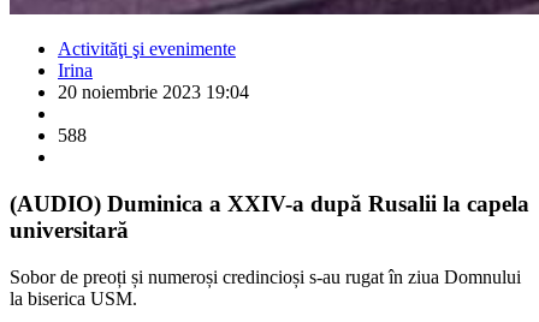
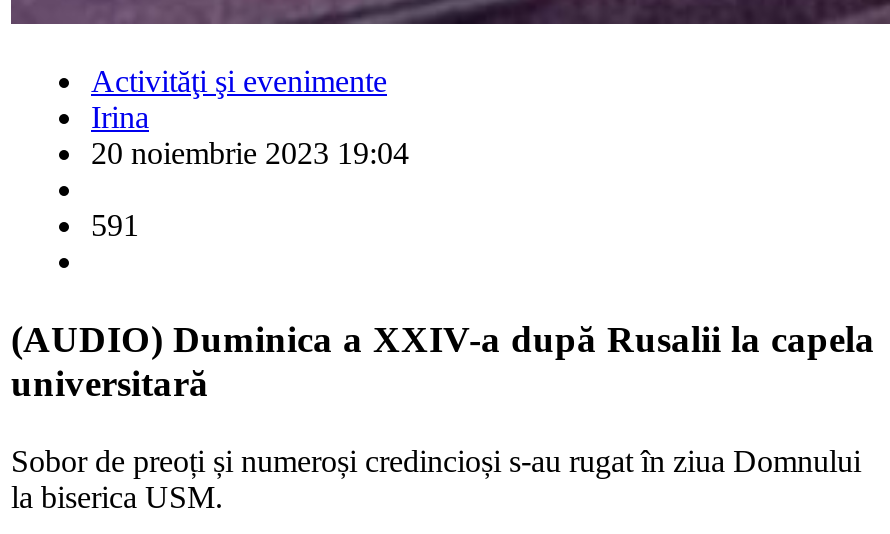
- 588
+ 591
